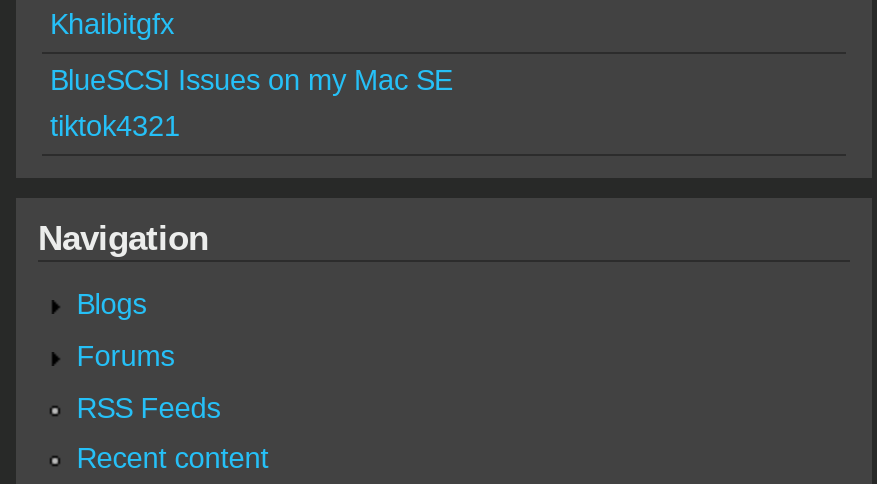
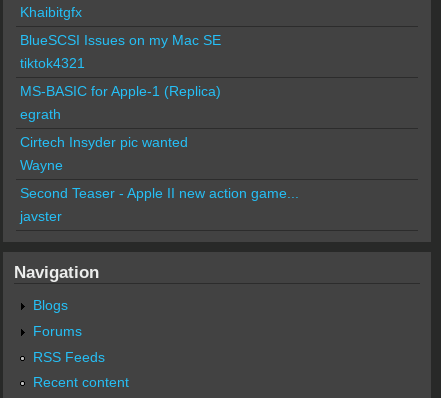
+ MS-BASIC for Apple-1 (Replica)
+ egrath
+ Cirtech Insyder pic wanted
+ Wayne
+ Second Teaser - Apple II new action game...
+ javster
